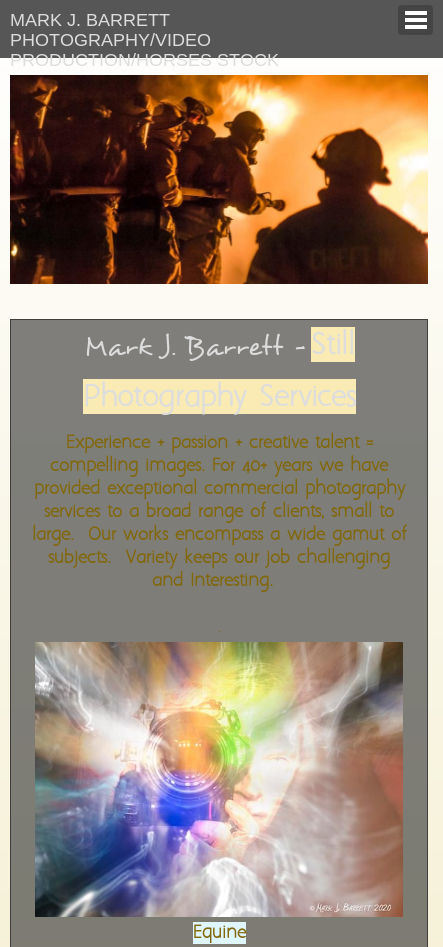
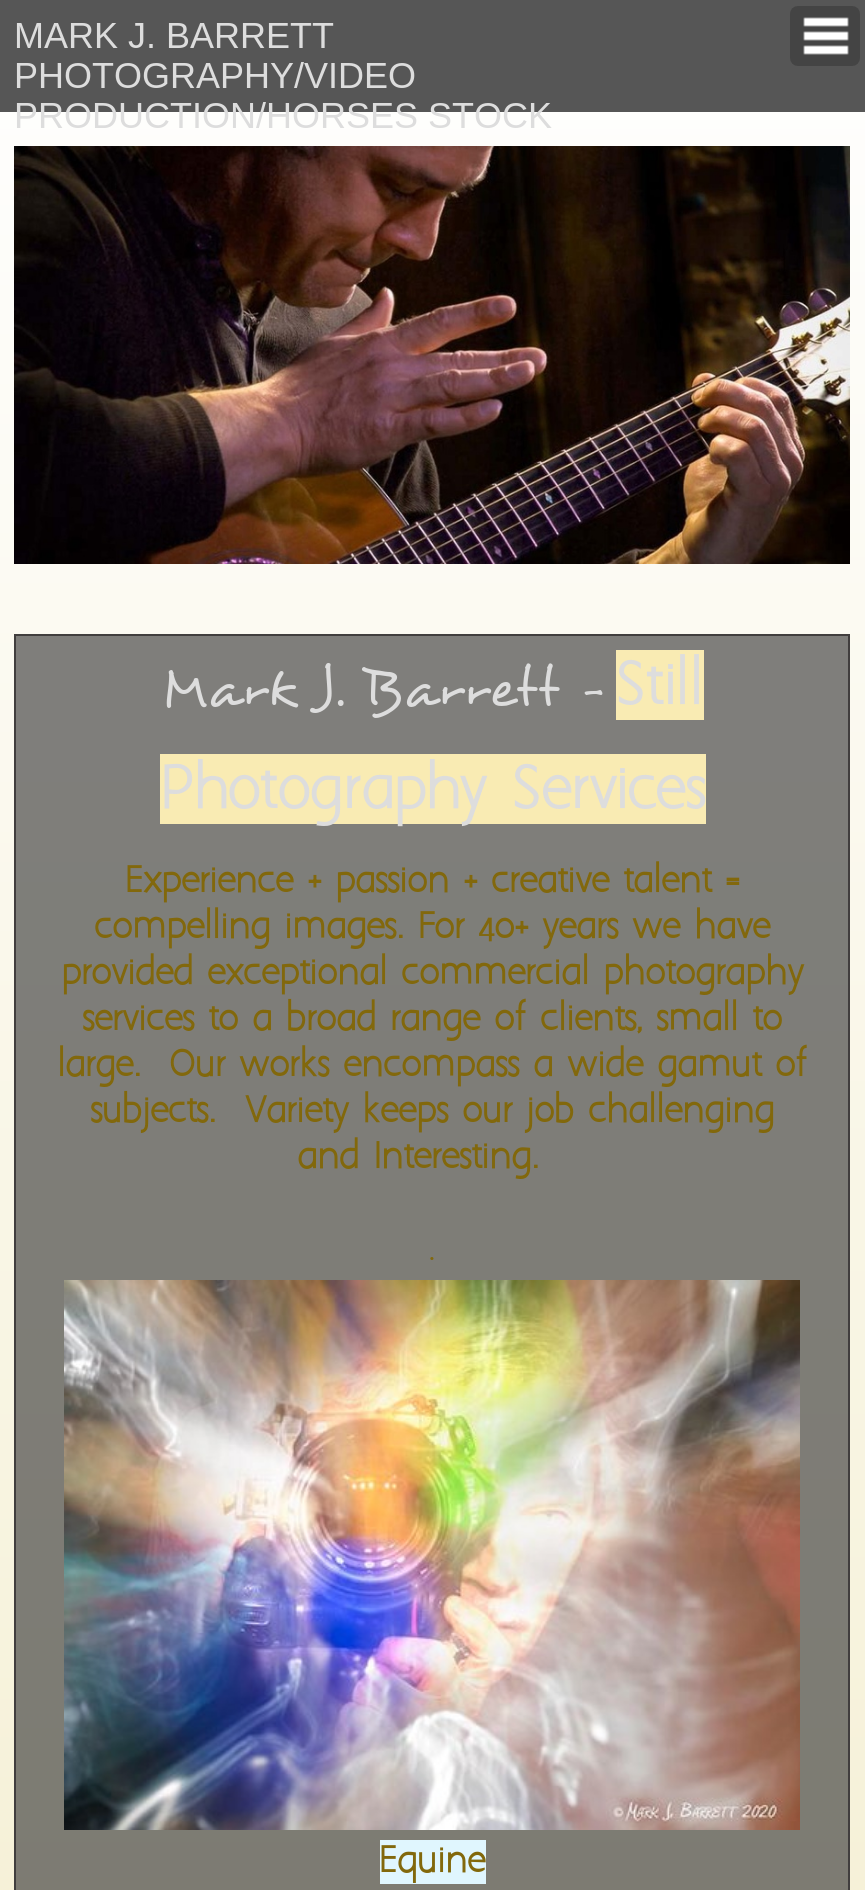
- [image]
+ [image]
